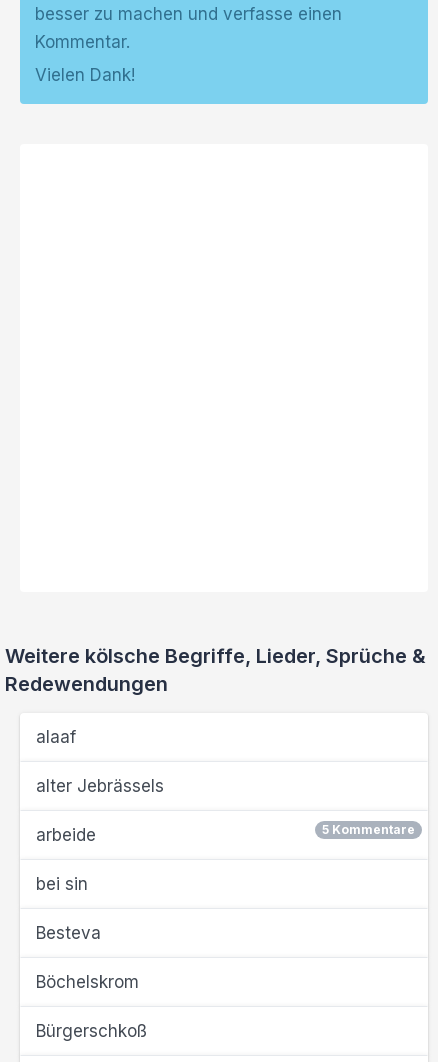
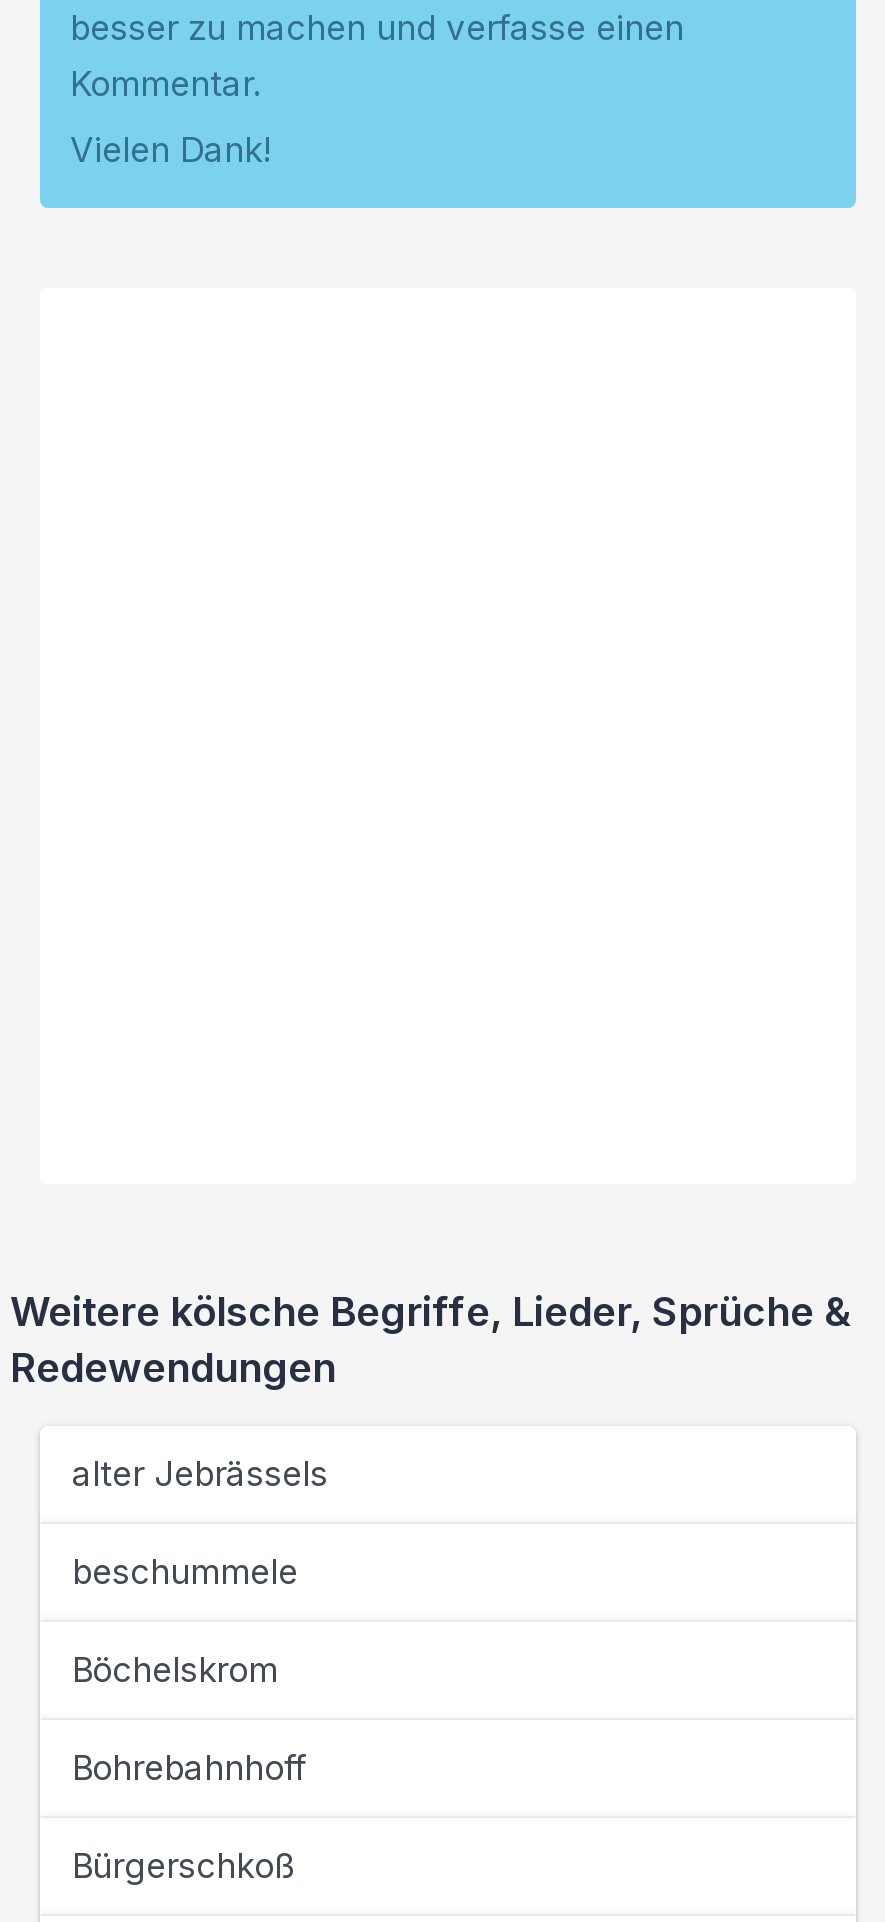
- alaaf

- 5 Kommentare
- arbeide
- bei sin
- Besteva
+ beschummele

moved up: Böchelskrom

+ Bohrebahnhoff
